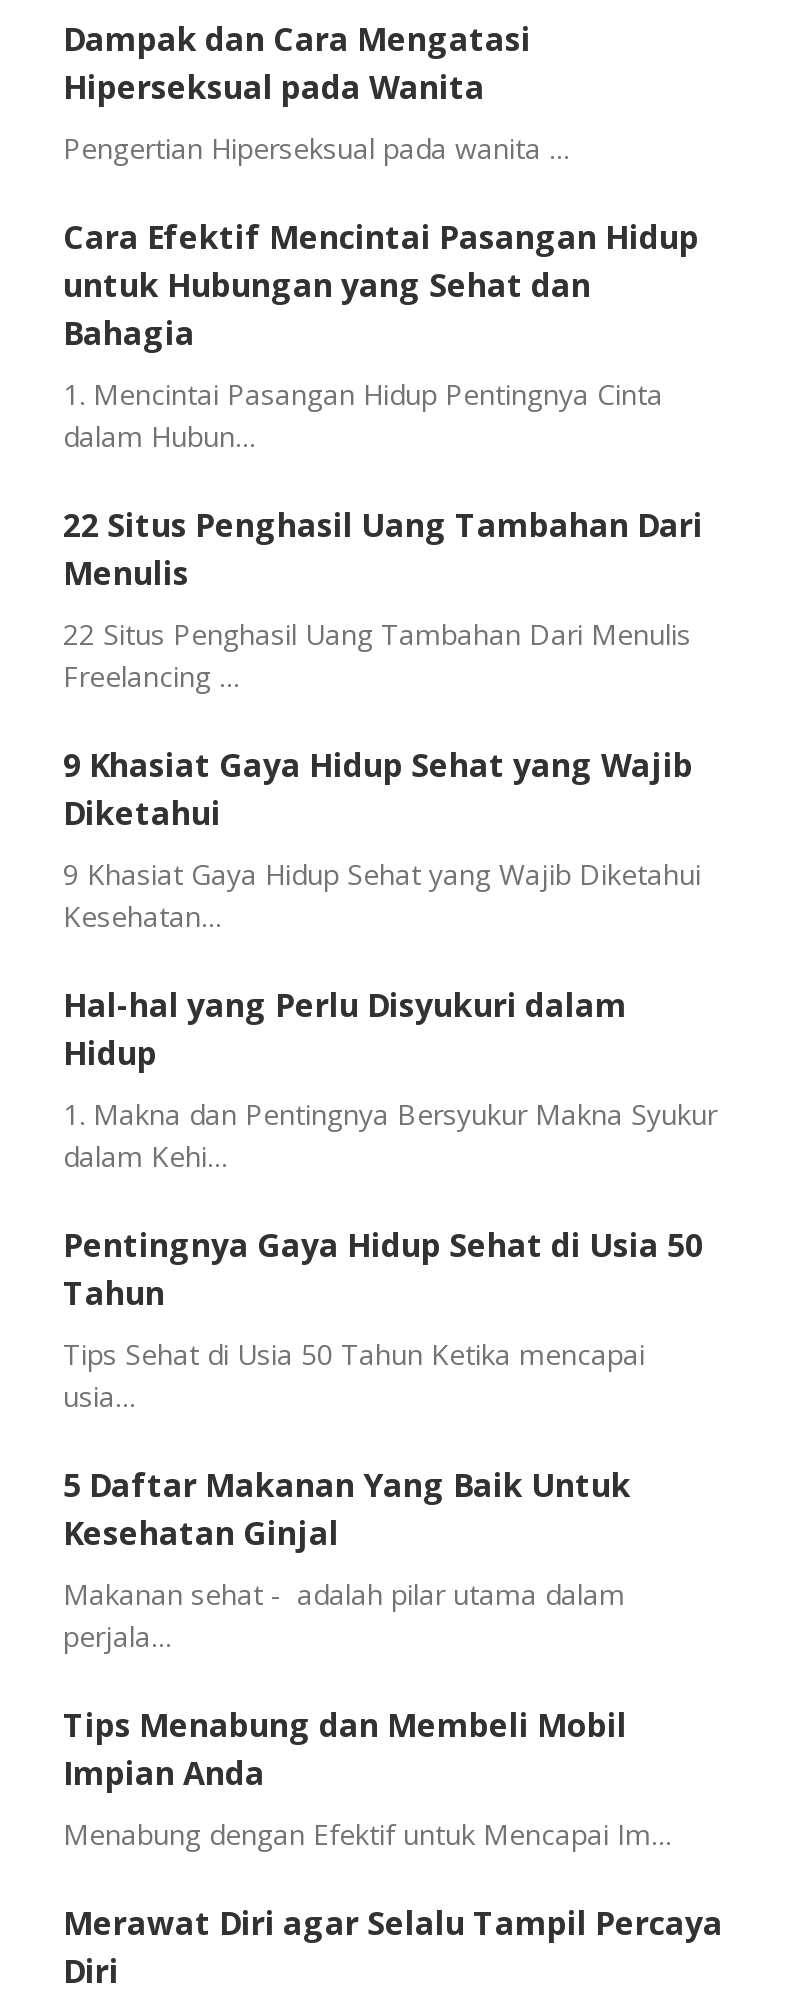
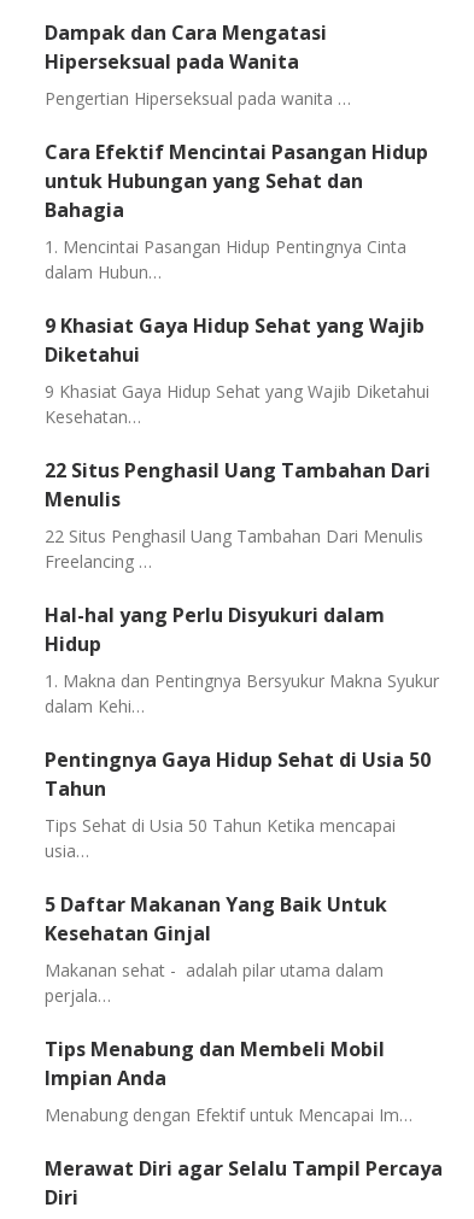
moved down: 22 Situs Penghasil Uang Tambahan Dari | Menulis | 22 Situs Penghasil Uang Tambahan Dari Menulis | Freelancing …

moved up: 9 Khasiat Gaya Hidup Sehat yang Wajib | Diketahui | 9 Khasiat Gaya Hidup Sehat yang Wajib Diketahui | Kesehatan…
